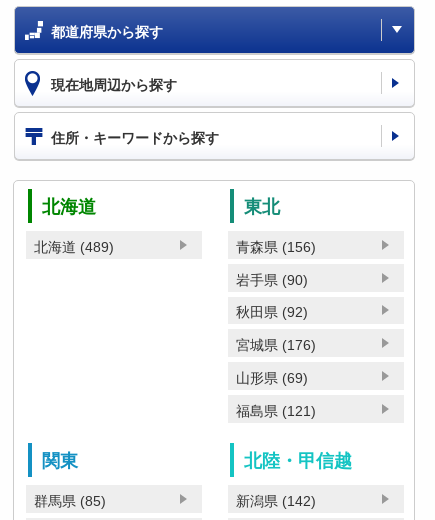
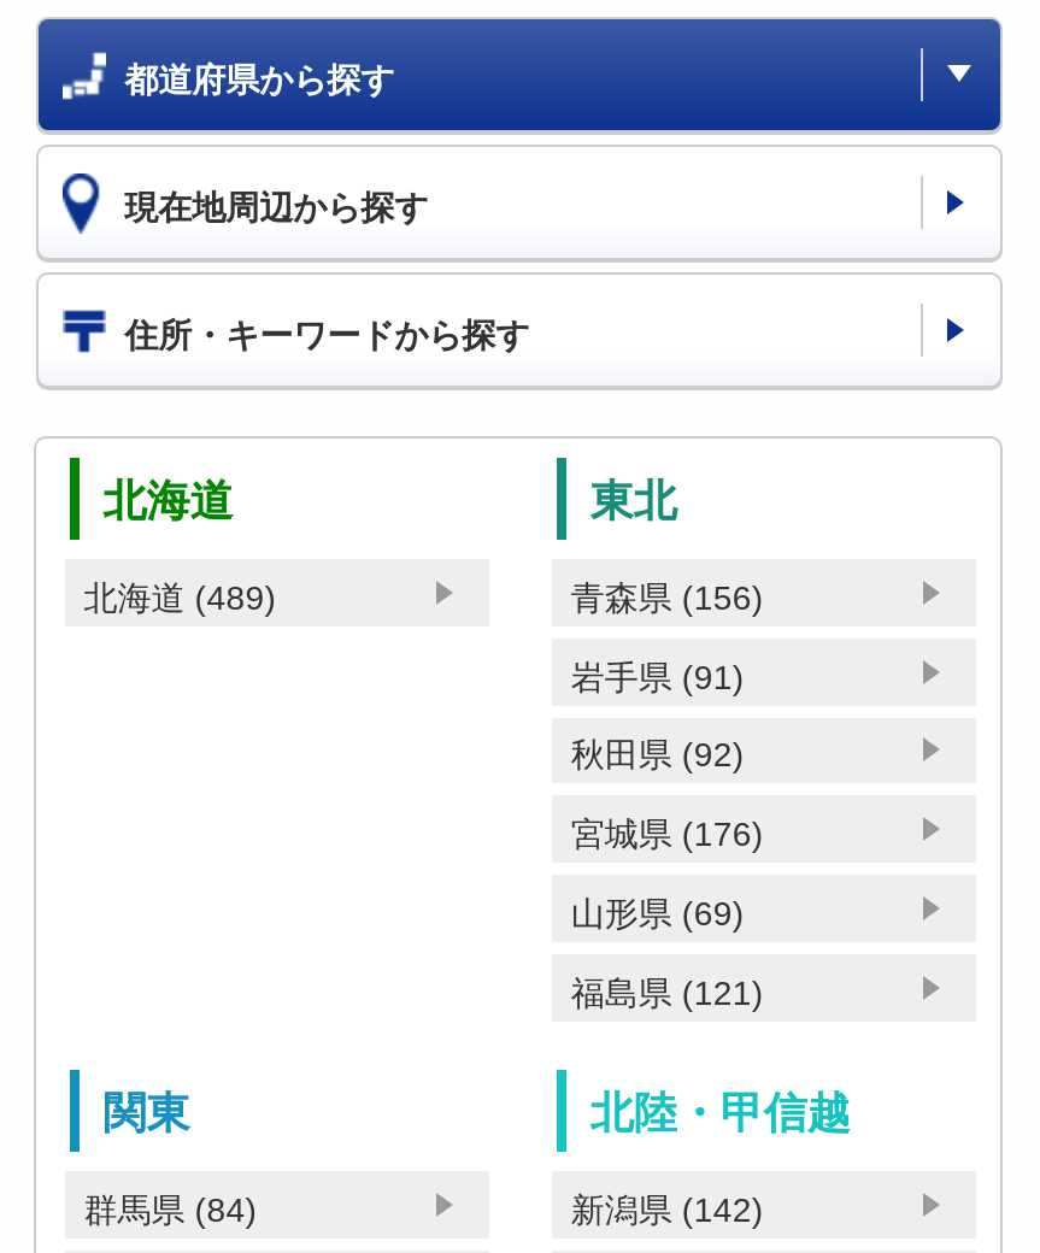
- 岩手県 (90)
+ 岩手県 (91)

- 群馬県 (85)
+ 群馬県 (84)
